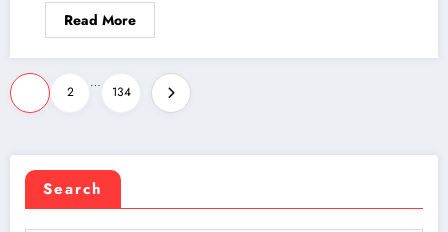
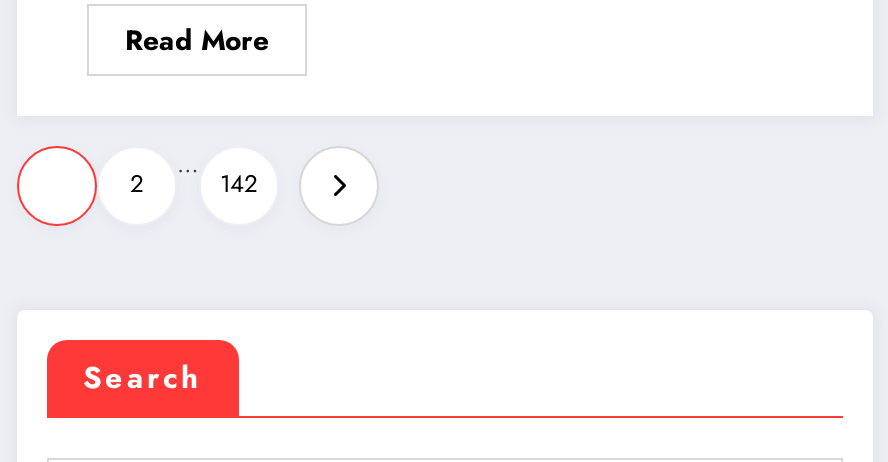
- 134
+ 142
